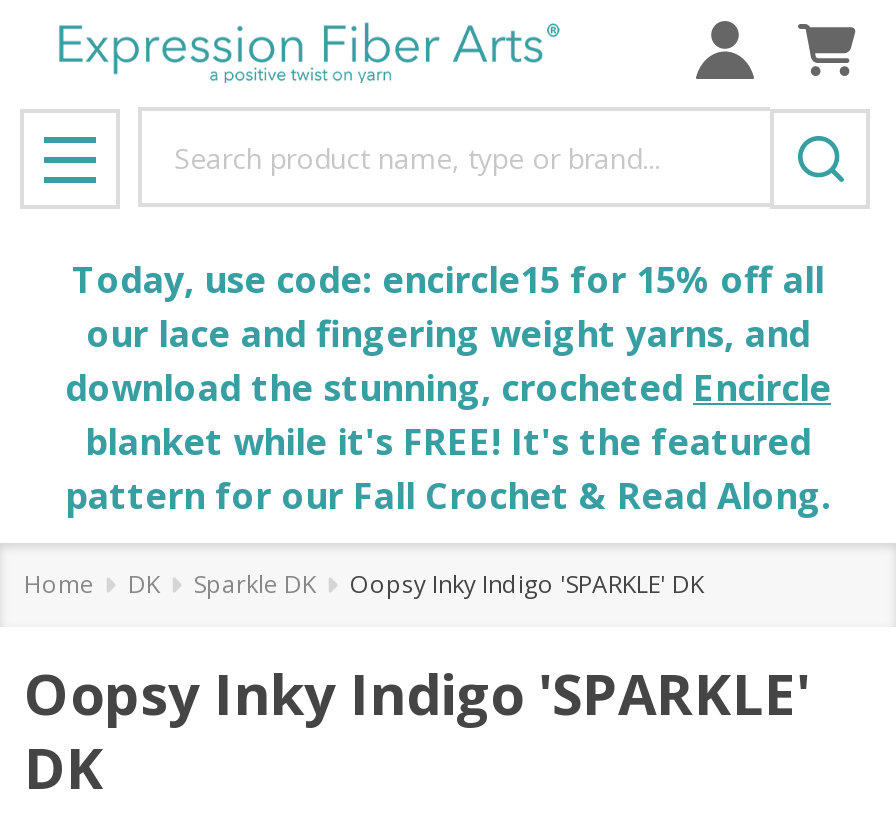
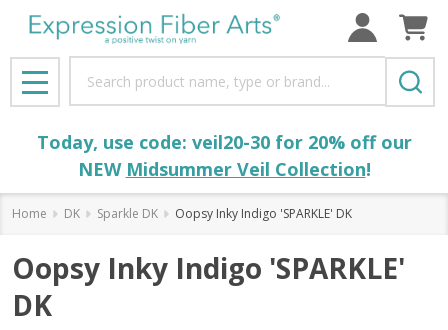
- Today, use code: encircle15 for 15% off all
- our lace and fingering weight yarns, and
- download the stunning, crocheted Encircle
- blanket while it's FREE! It's the featured
- pattern for our Fall Crochet & Read Along.
+ Today, use code: veil20-30 for 20% off our
+ NEW Midsummer Veil Collection!
